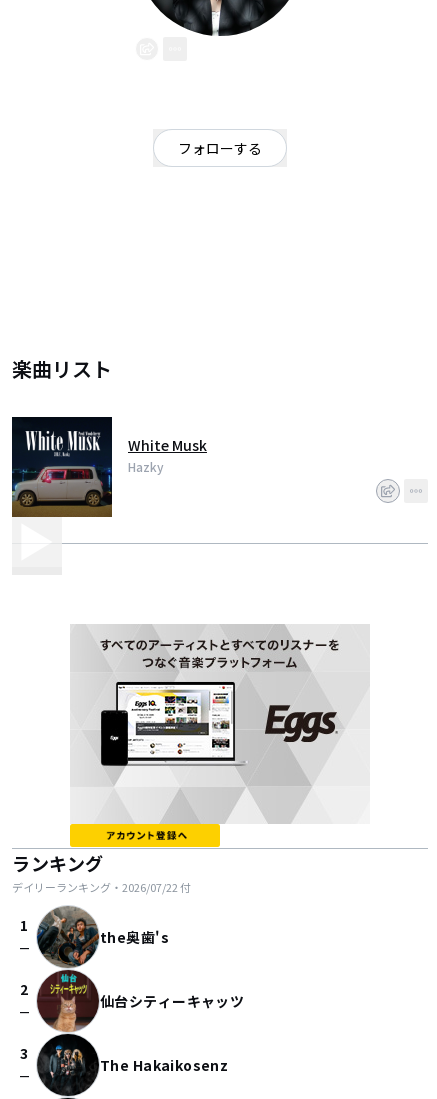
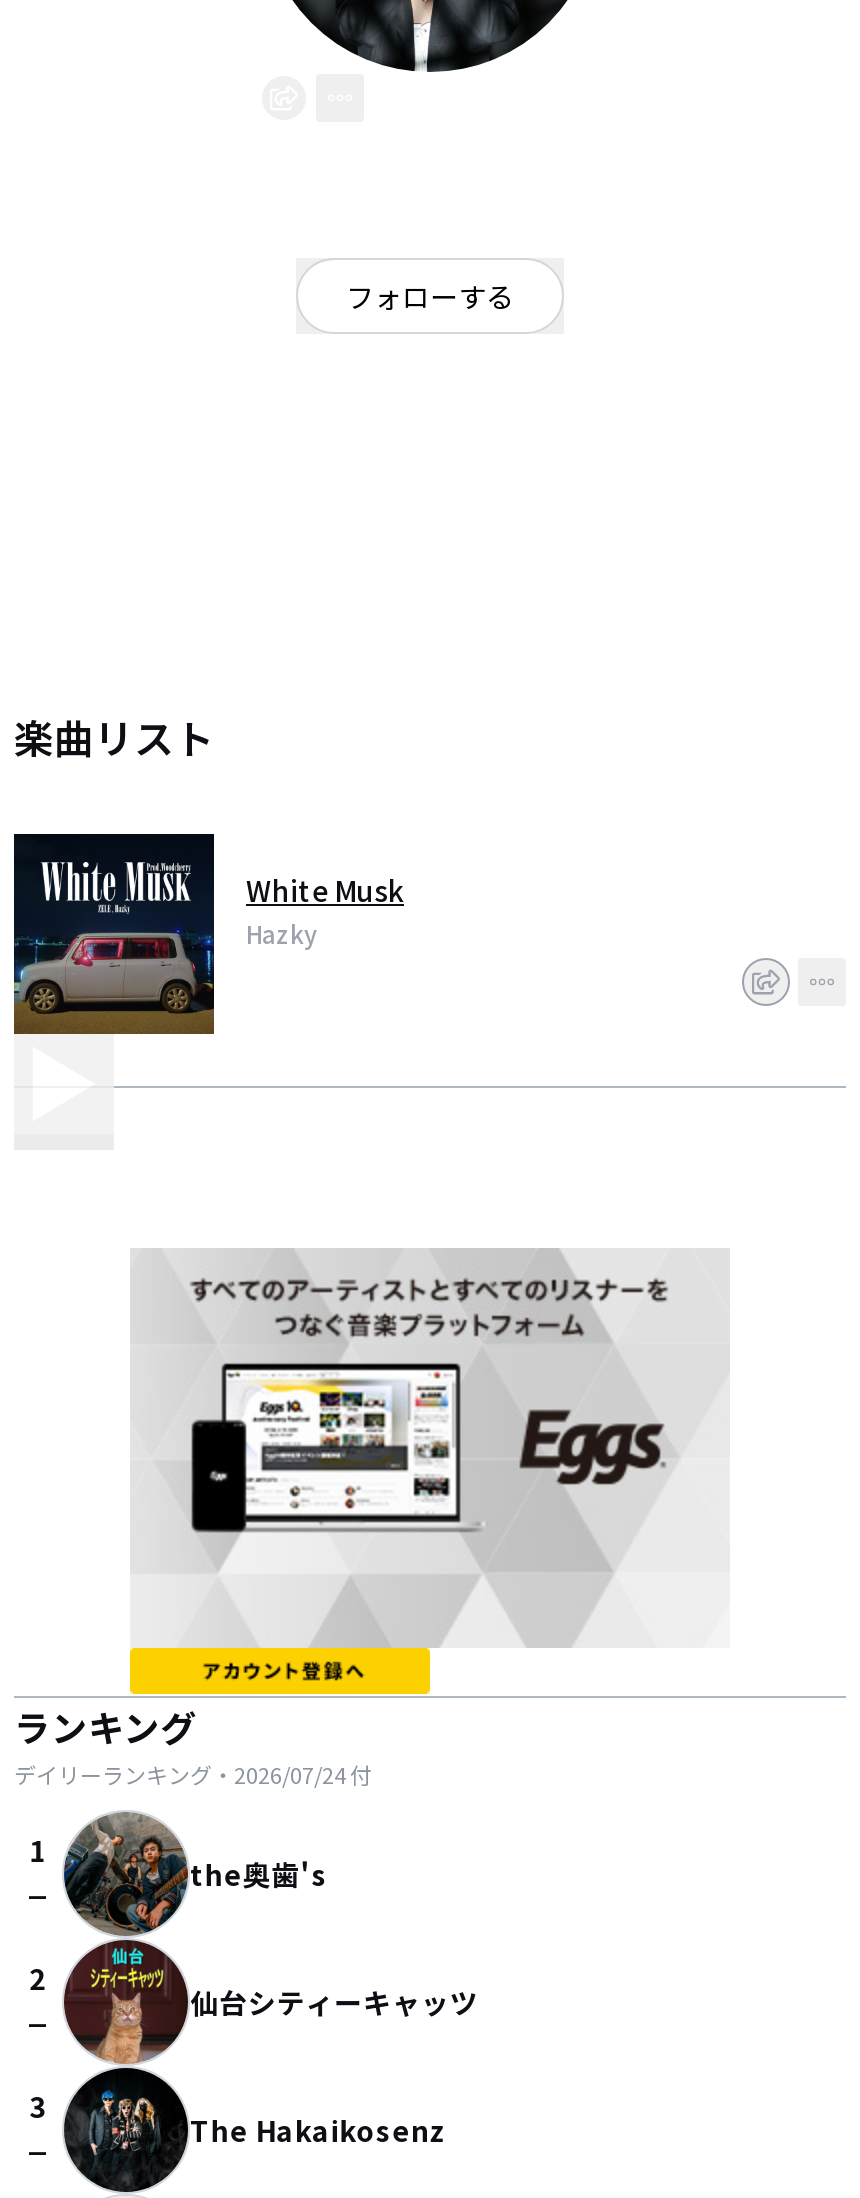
- デイリーランキング・2026/07/22付
+ デイリーランキング・2026/07/24付
